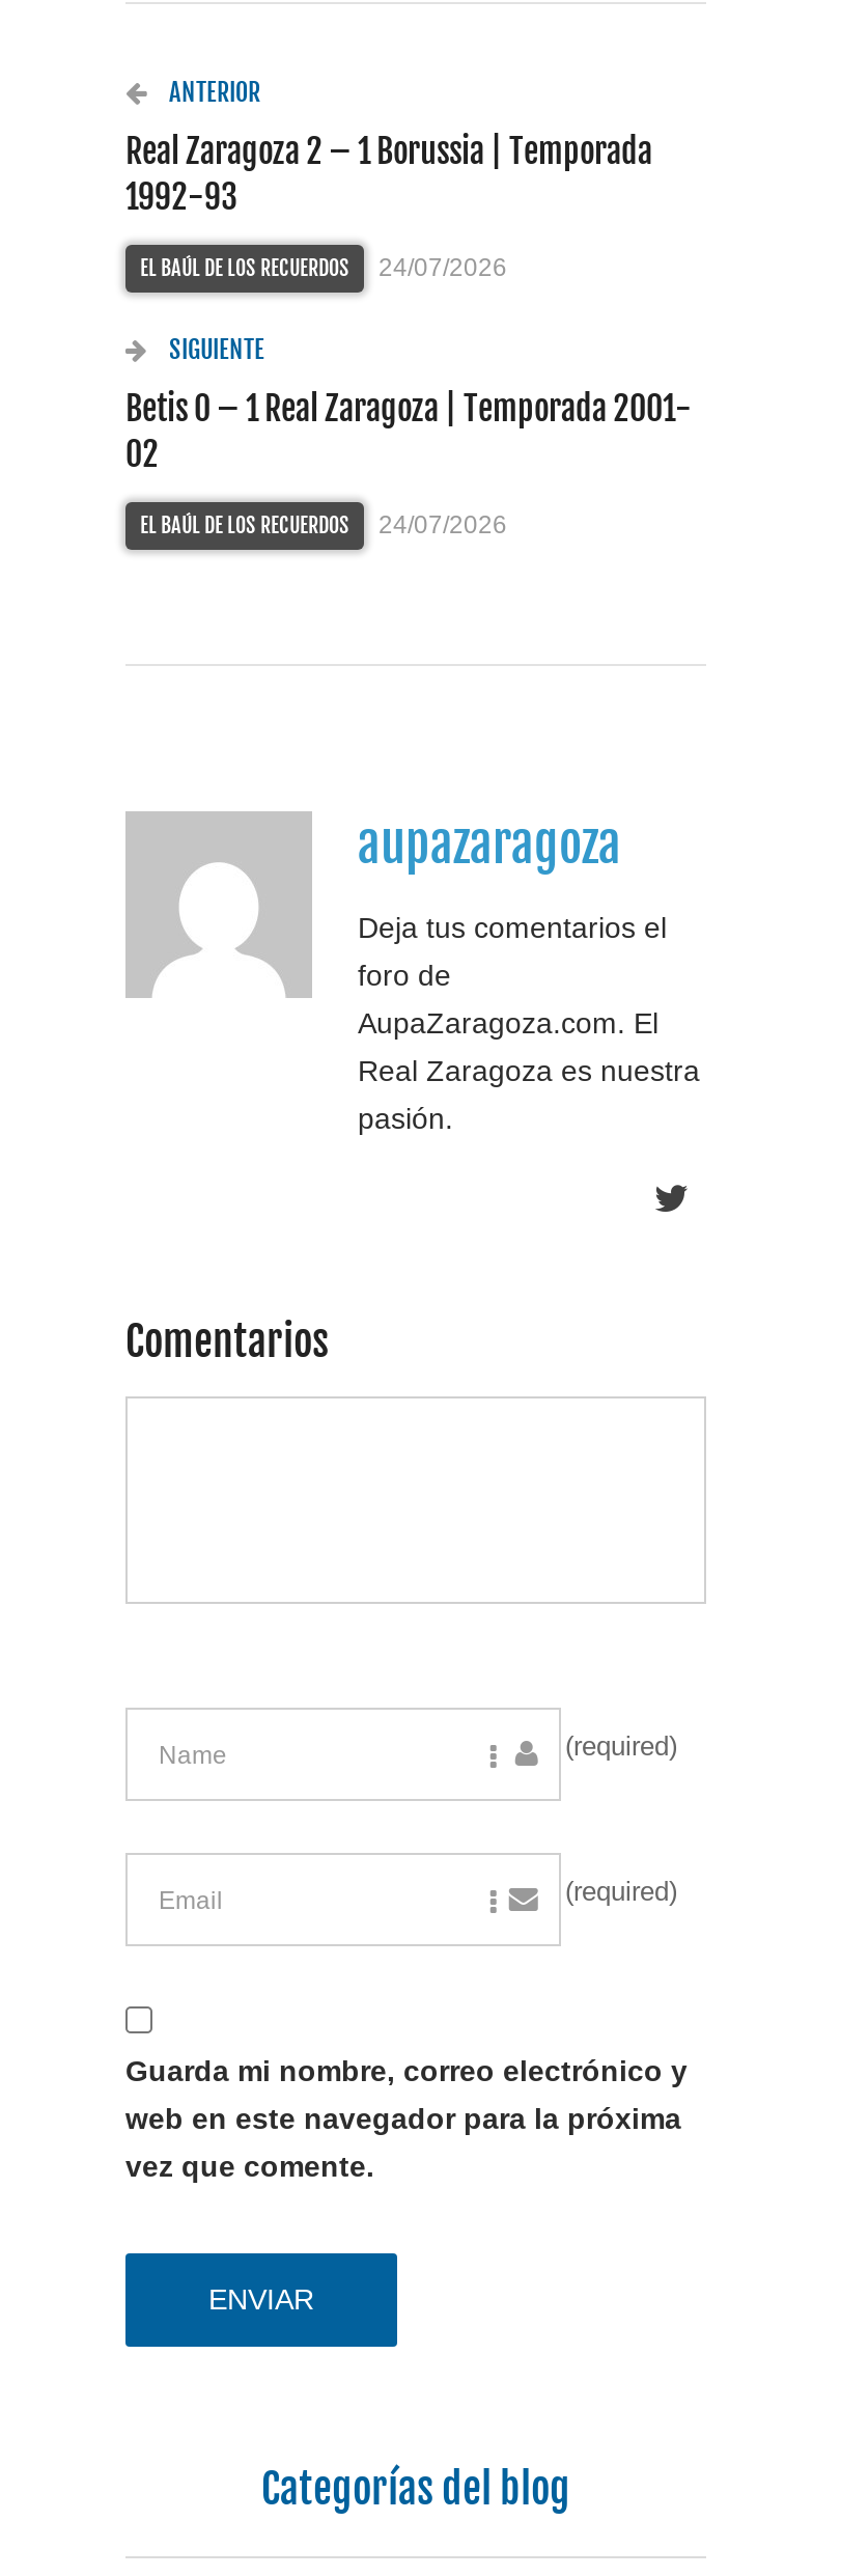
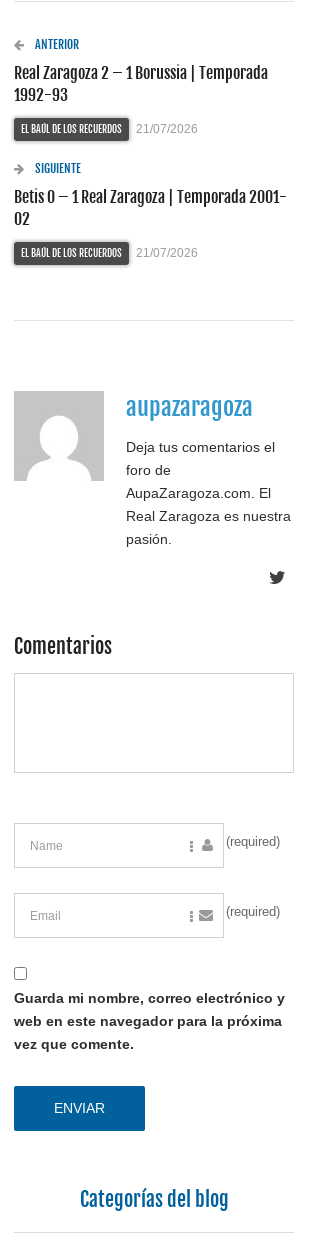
- EL BAÚL DE LOS RECUERDOS 24/07/2026
+ EL BAÚL DE LOS RECUERDOS 21/07/2026

- EL BAÚL DE LOS RECUERDOS 24/07/2026
+ EL BAÚL DE LOS RECUERDOS 21/07/2026
